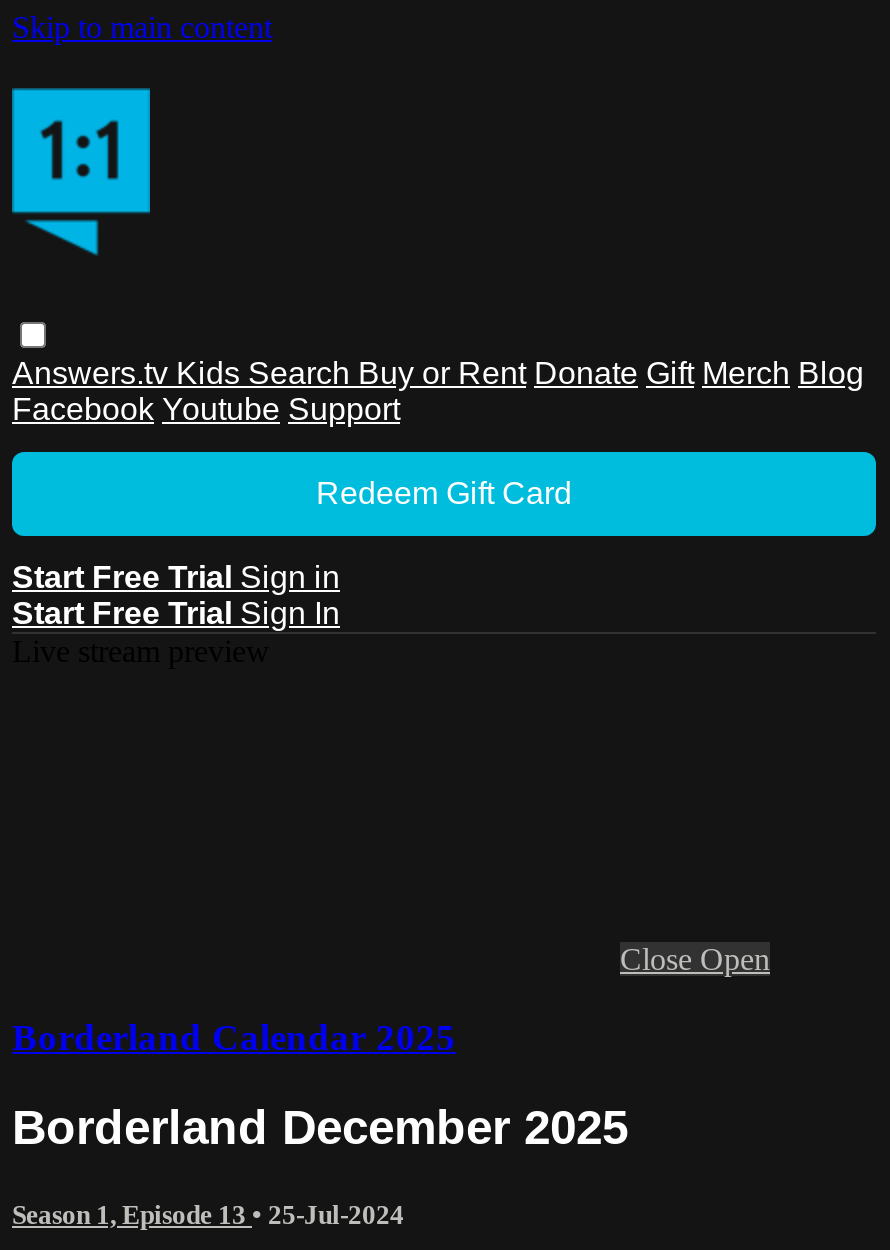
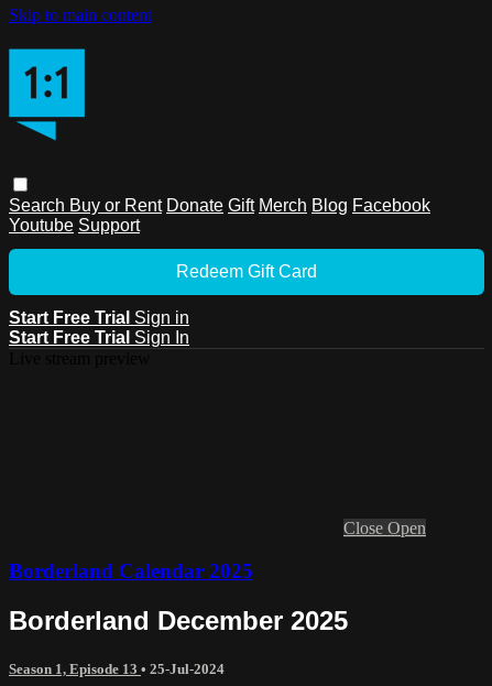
- Answers.tv Kids Search Buy or Rent Donate Gift Merch Blog
- Facebook Youtube Support
+ Search Buy or Rent Donate Gift Merch Blog Facebook
+ Youtube Support
